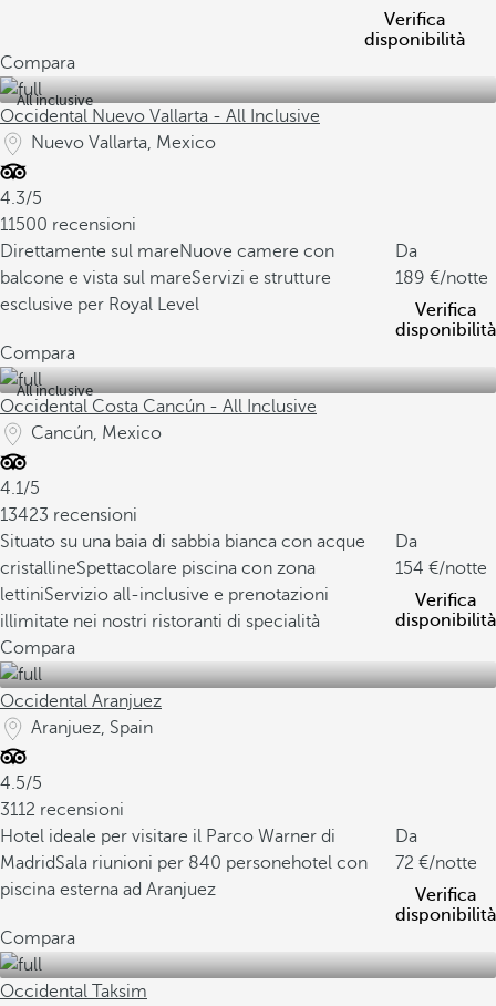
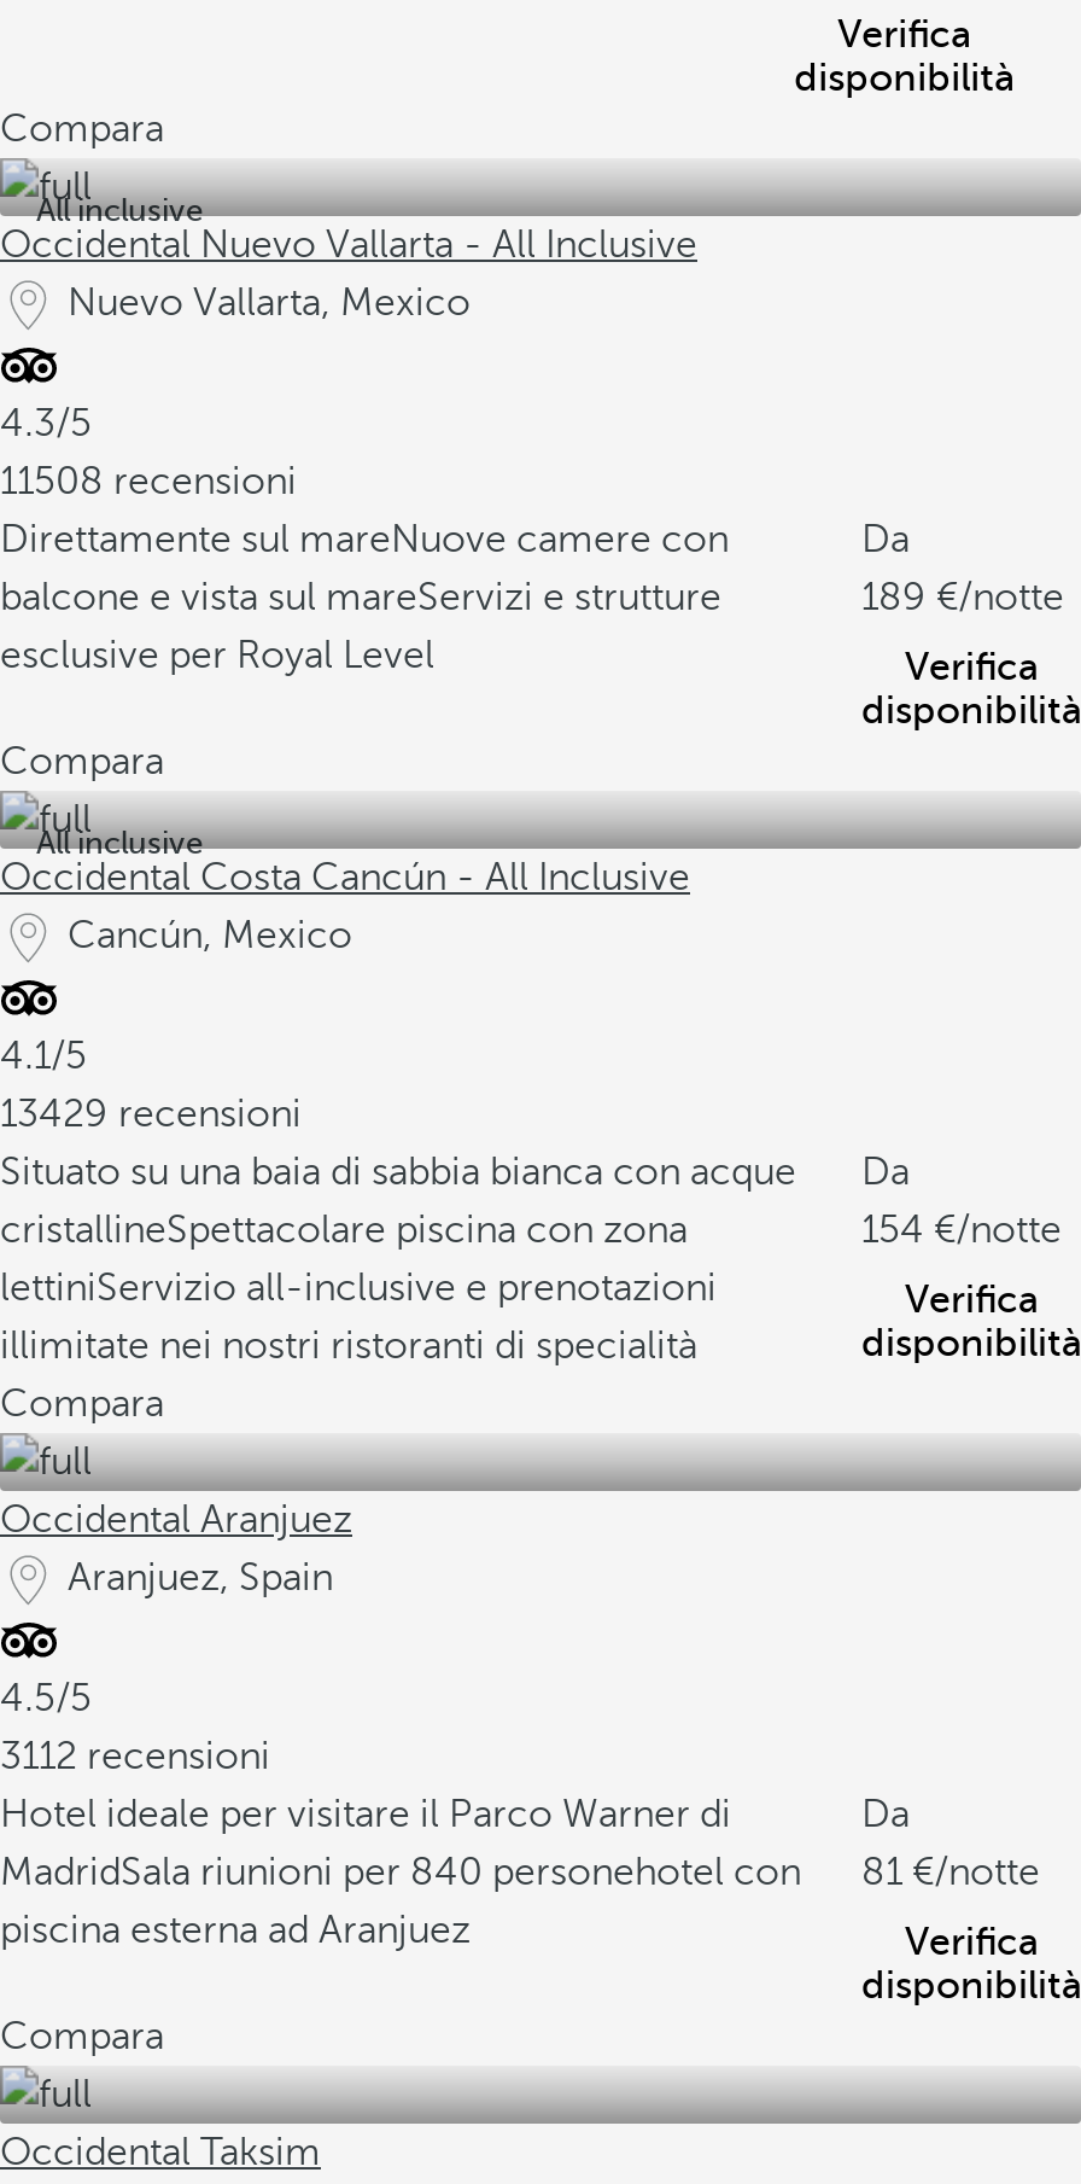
- 11500 recensioni
+ 11508 recensioni

- 13423 recensioni
+ 13429 recensioni

- MadridSala riunioni per 840 personehotel con 72 /notte
+ MadridSala riunioni per 840 personehotel con 81 /notte
